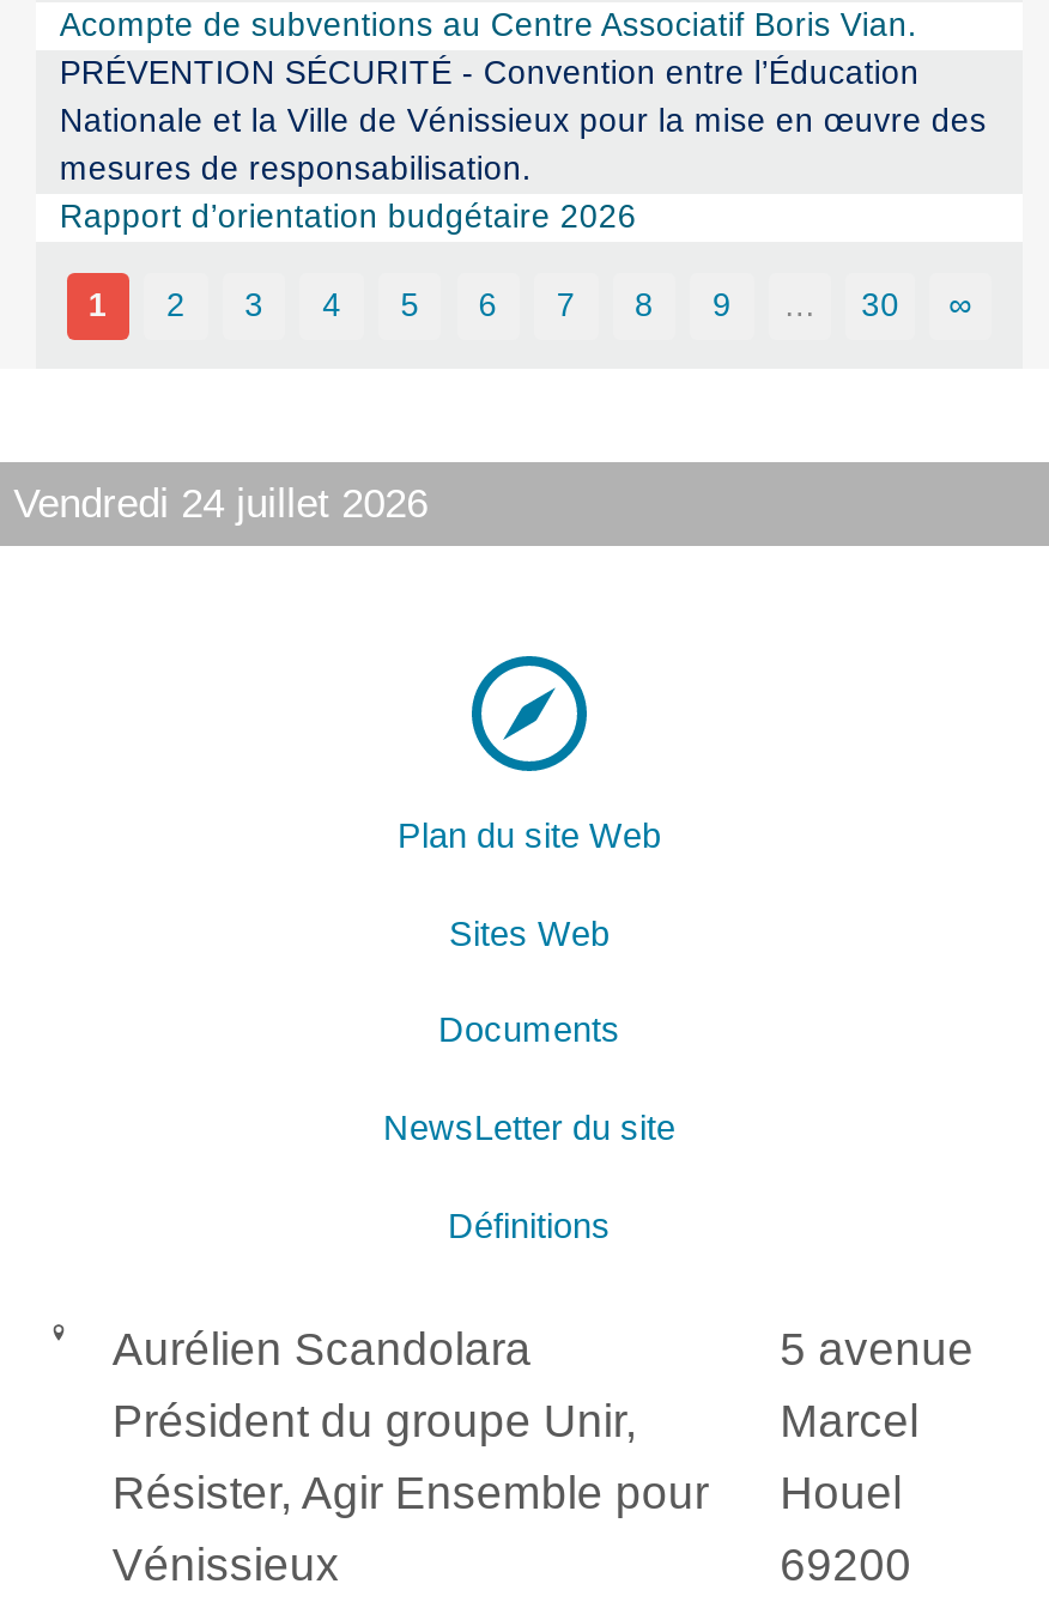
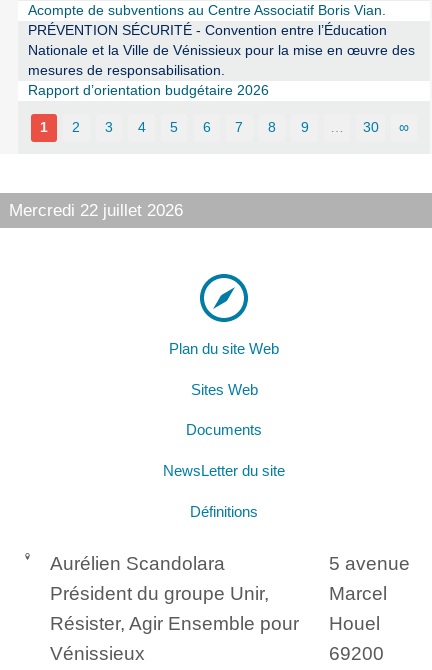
- Vendredi 24 juillet 2026
+ Mercredi 22 juillet 2026
